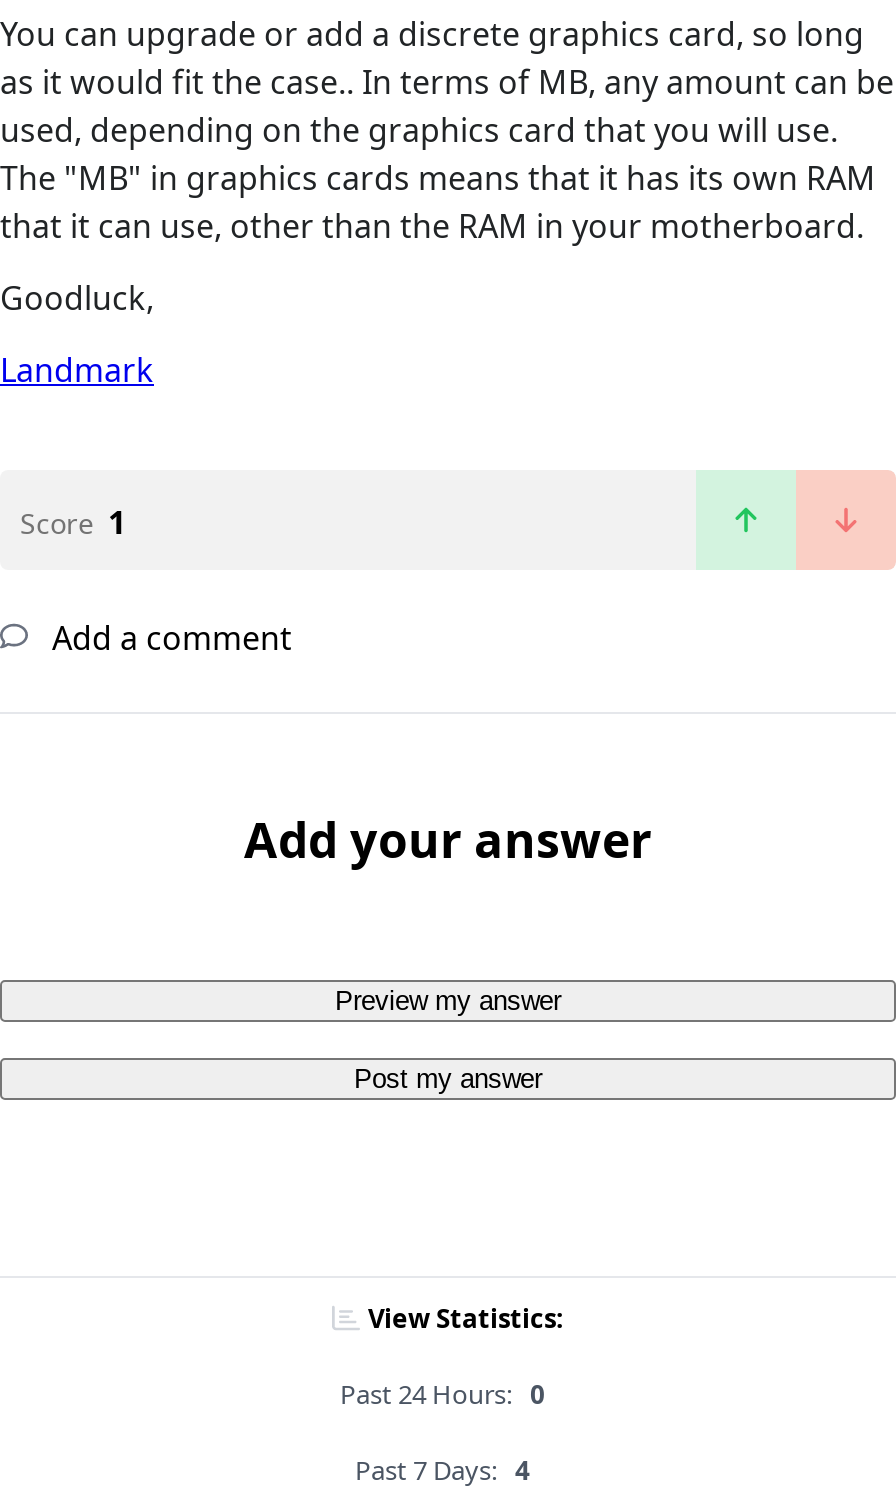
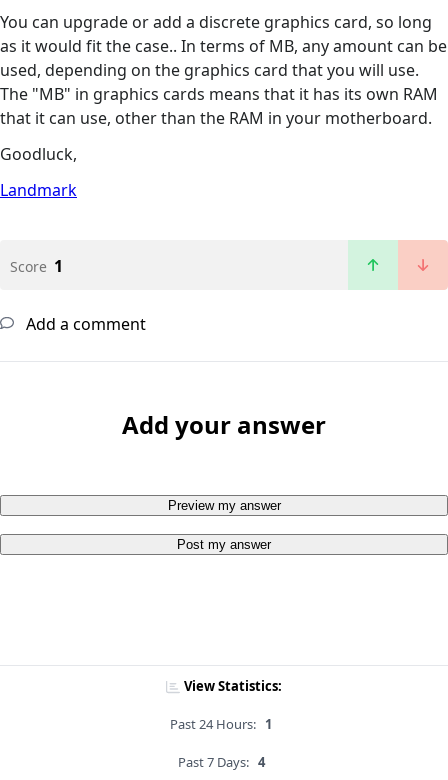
- Past 24 Hours: 0
+ Past 24 Hours: 1
